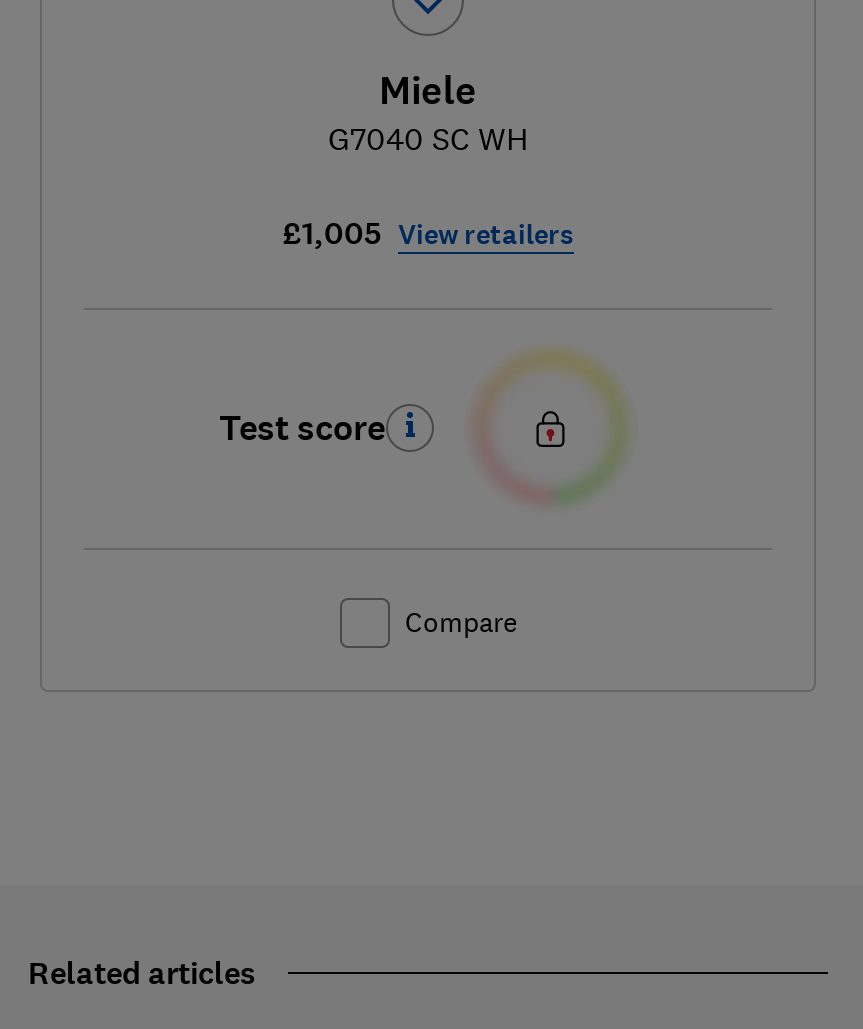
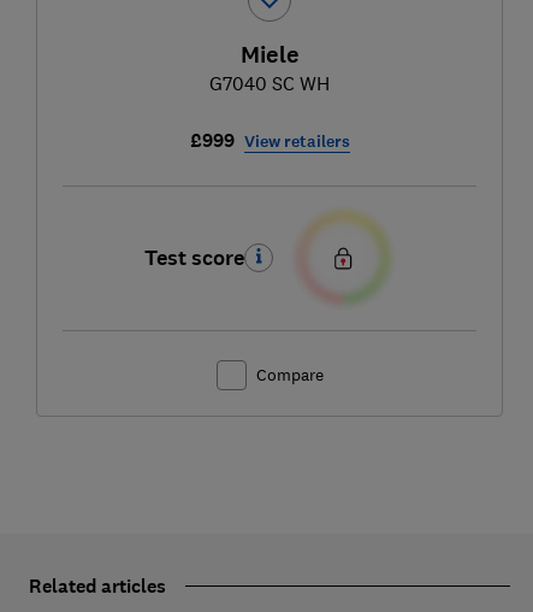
- £1,005 View retailers
+ £999 View retailers
